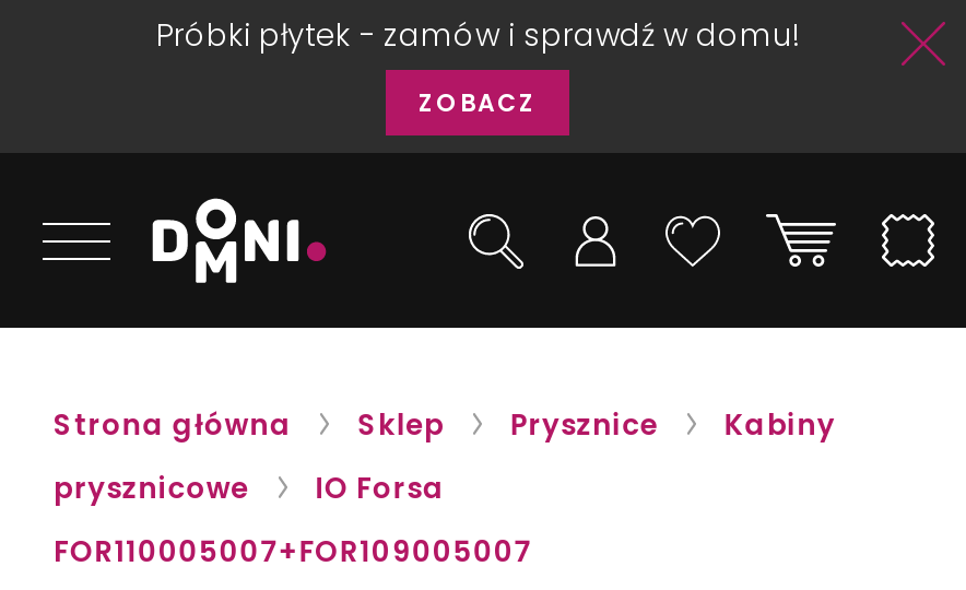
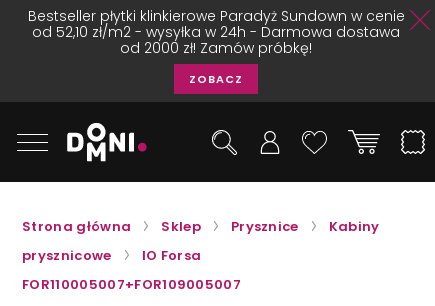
- Próbki płytek - zamów i sprawdź w domu!
+ Bestseller płytki klinkierowe Paradyż Sundown w cenie
+ od 52,10 zł/m2 - wysyłka w 24h - Darmowa dostawa
+ od 2000 zł! Zamów próbkę!
